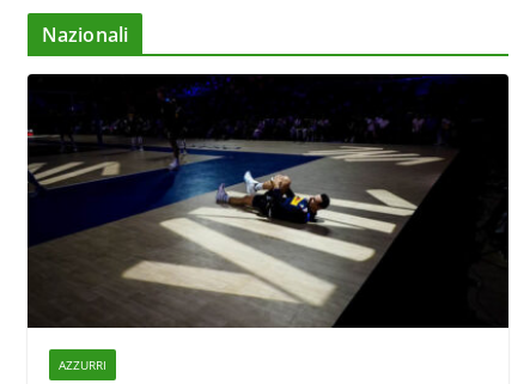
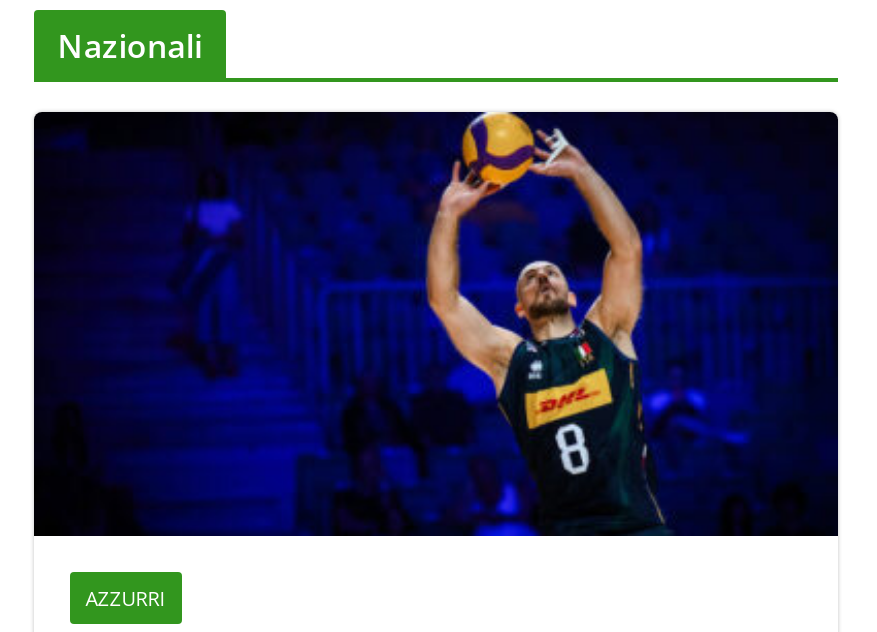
- [image]
+ [image]
